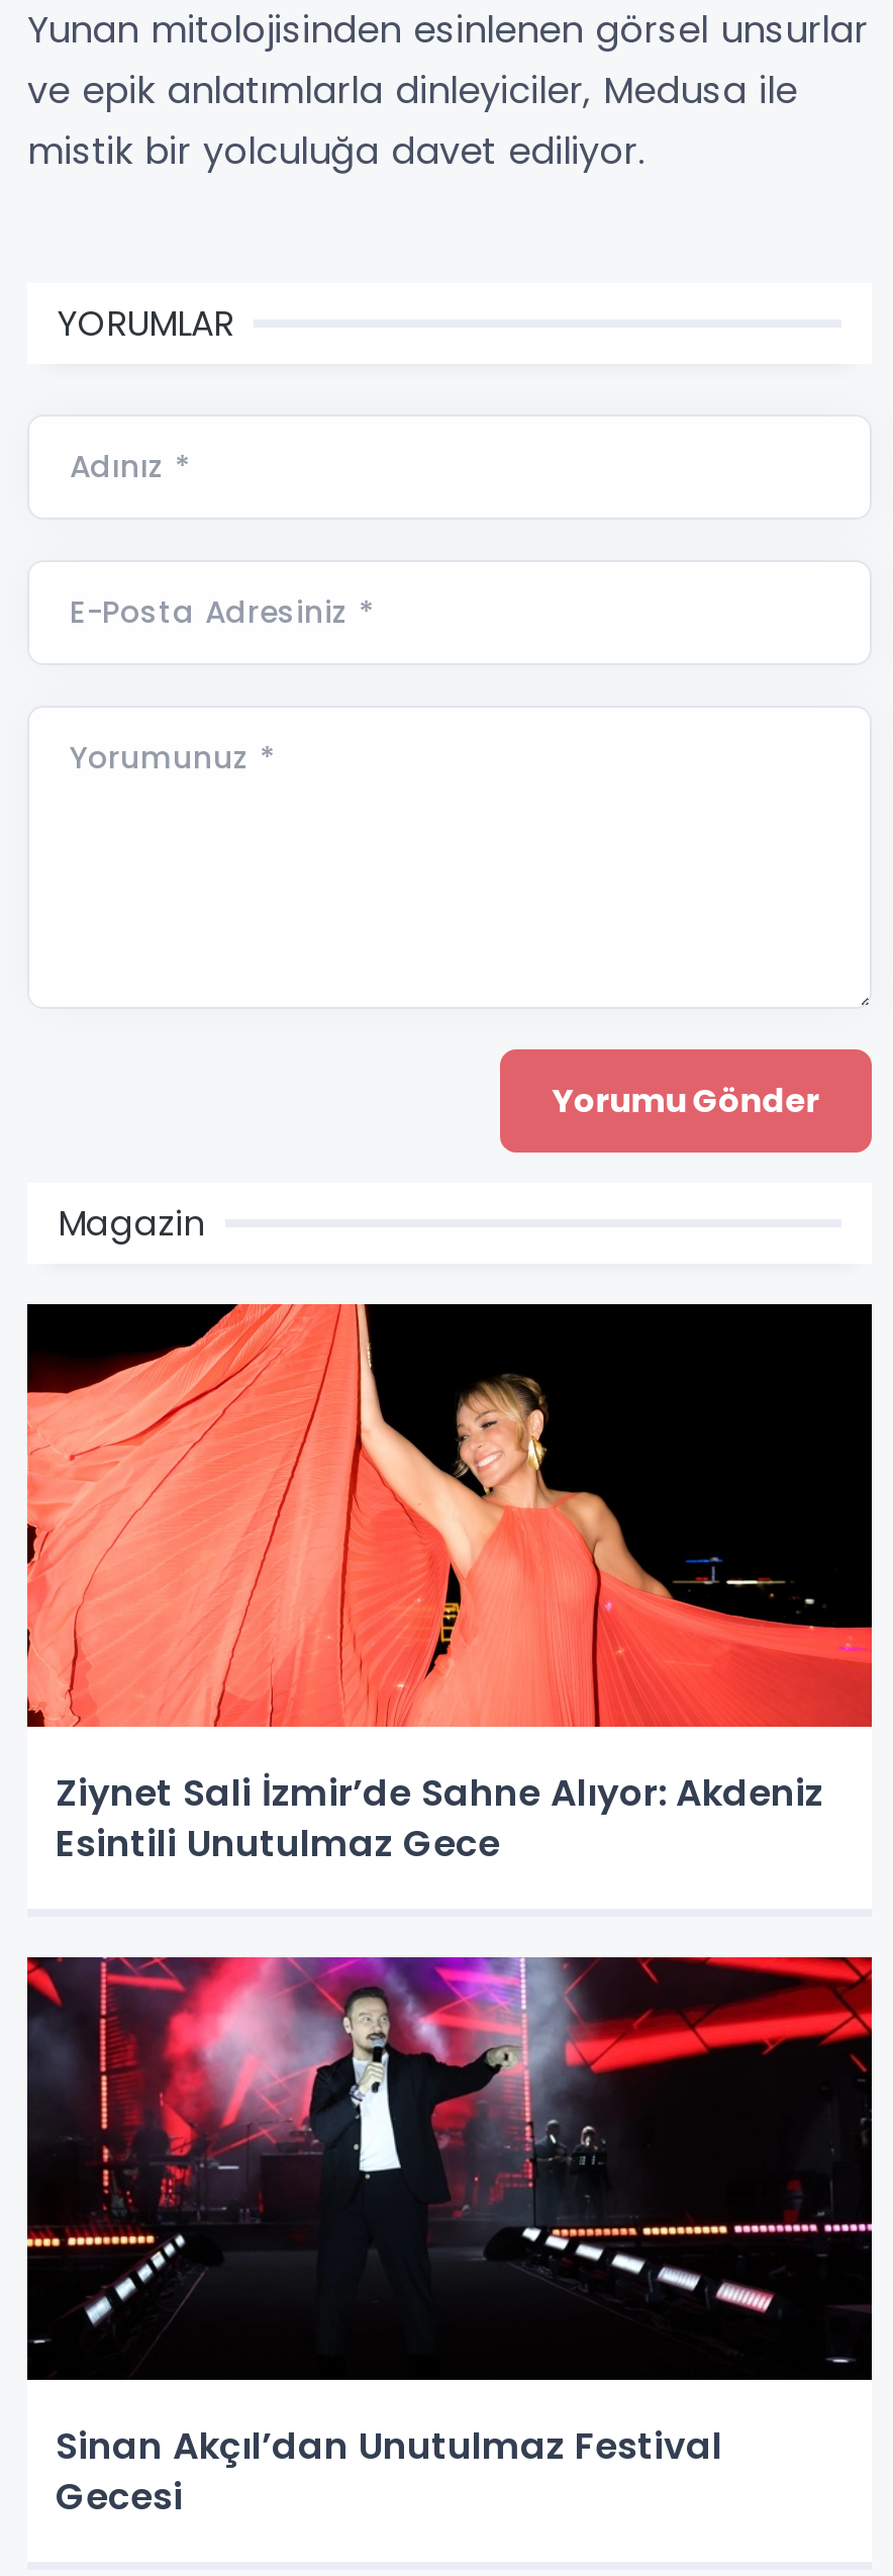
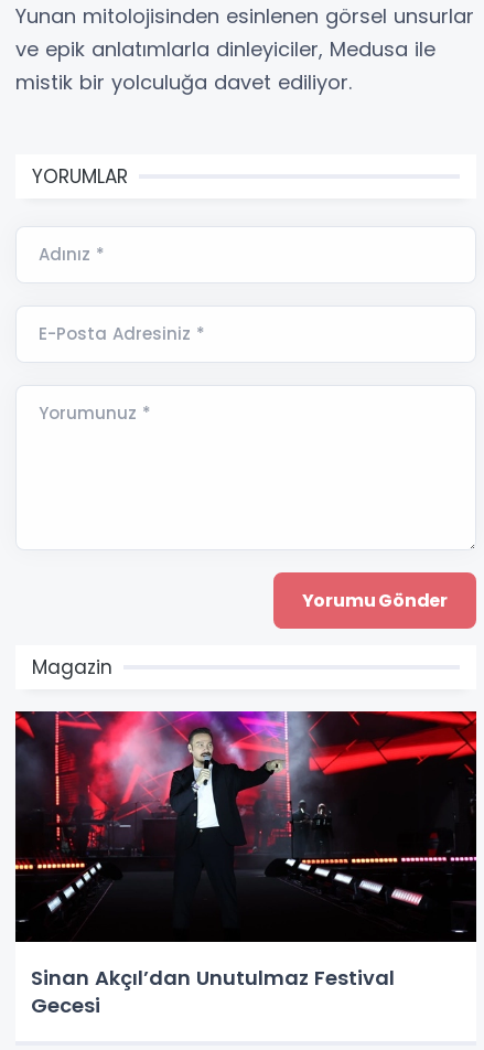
- [image]
- Ziynet Sali İzmir’de Sahne Alıyor: Akdeniz
- Esintili Unutulmaz Gece
